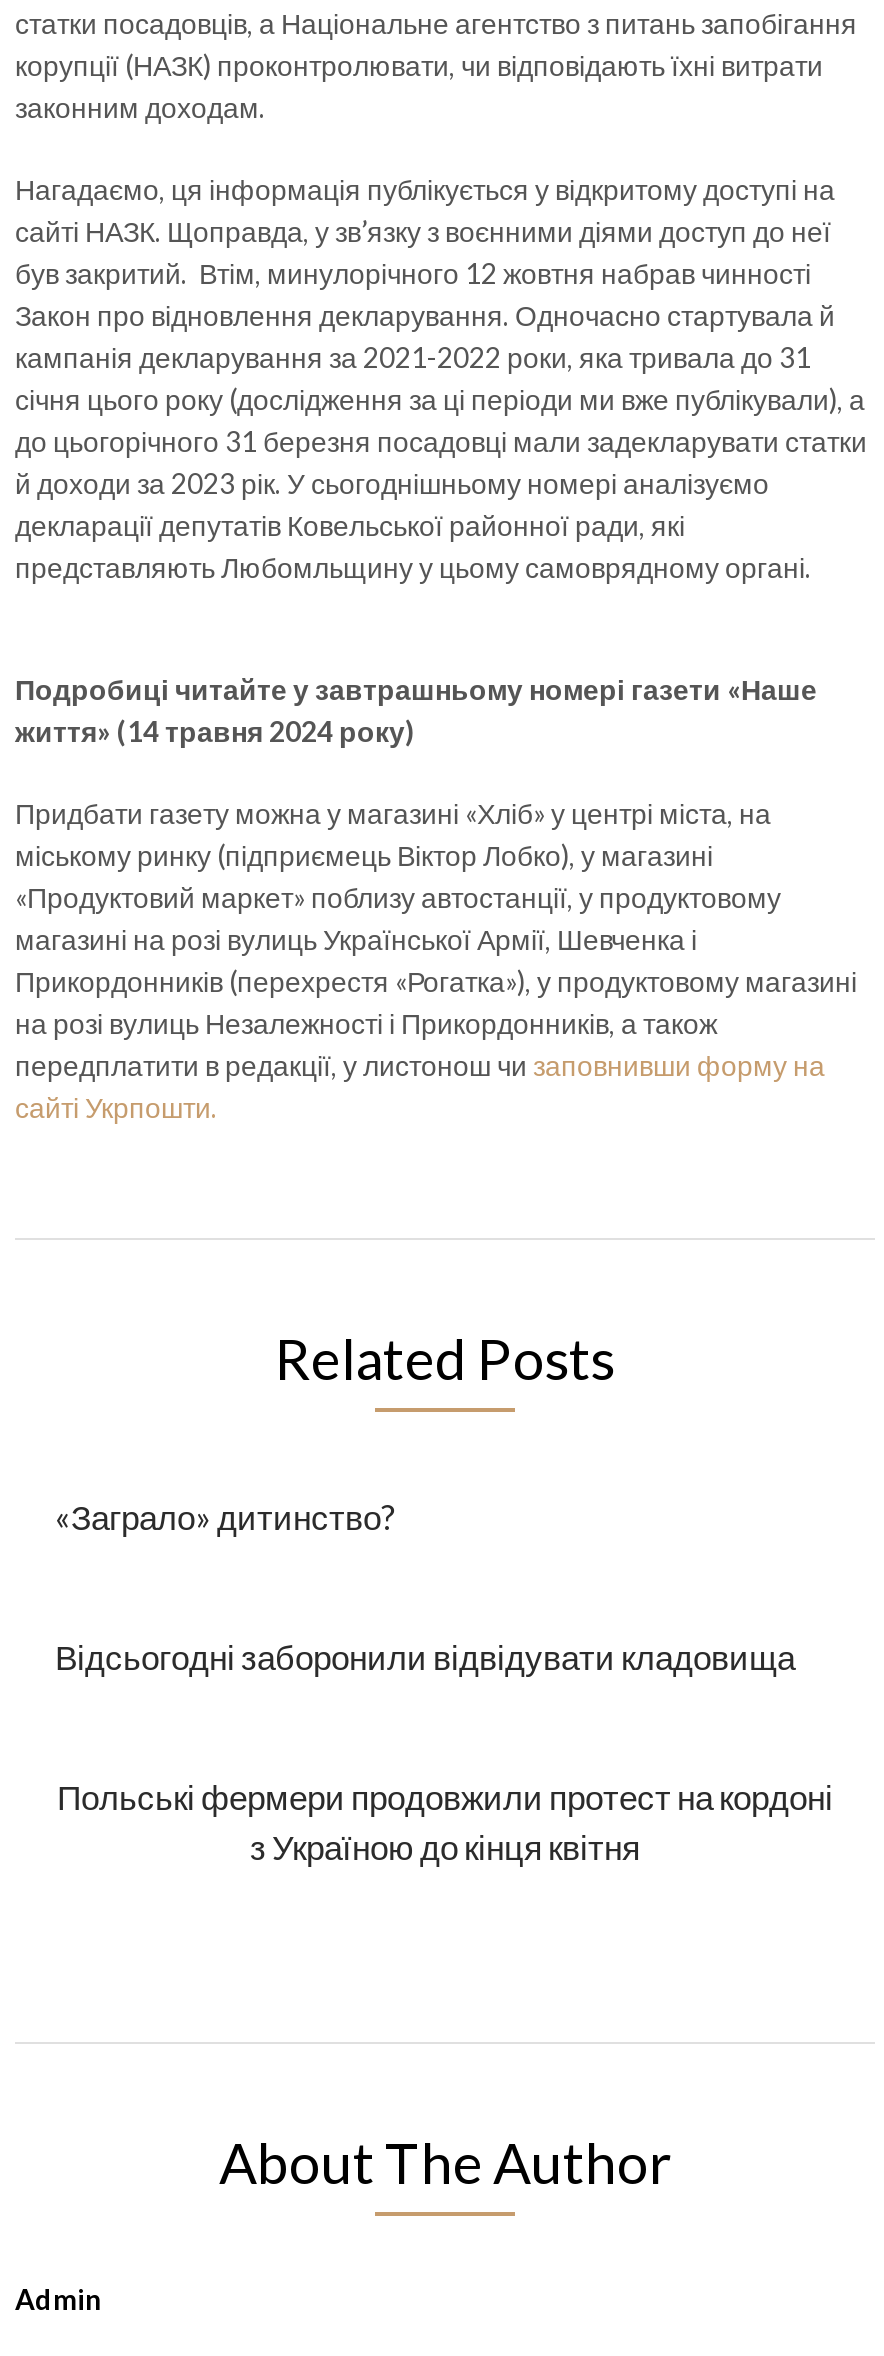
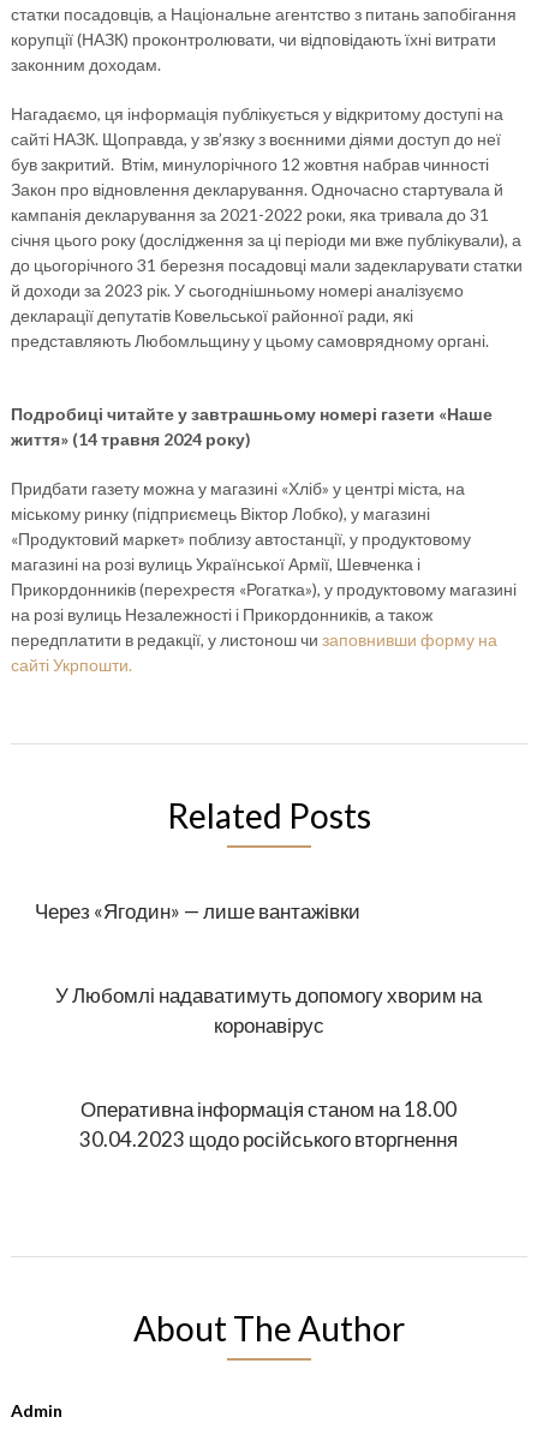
- «Заграло» дитинство?
+ Через «Ягодин» — лише вантажівки

- Відсьогодні заборонили відвідувати кладовища
+ У Любомлі надаватимуть допомогу хворим на
+ коронавірус

- Польські фермери продовжили протест на кордоні
- з Україною до кінця квітня
+ Оперативна інформація станом на 18.00
+ 30.04.2023 щодо російського вторгнення
